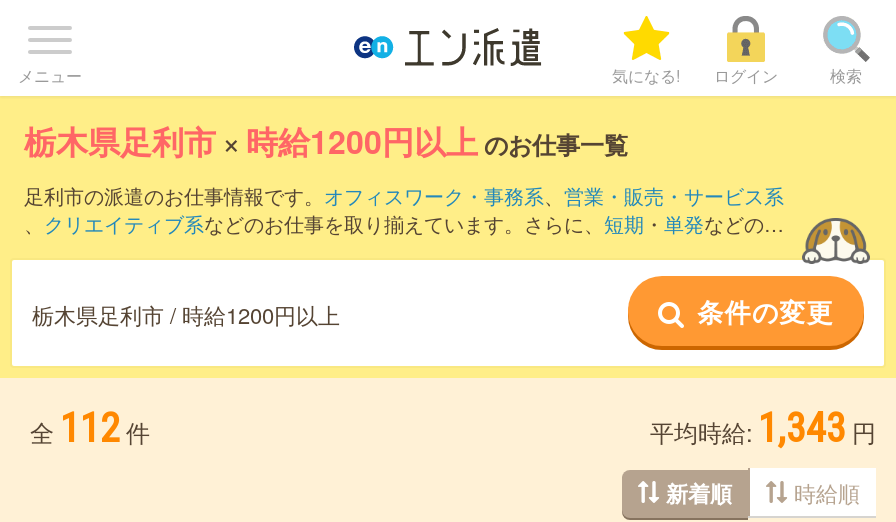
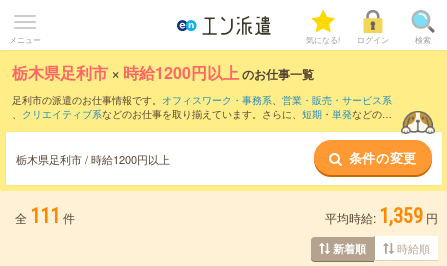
- 全 112 件
+ 全 111 件

- 平均時給: 1,343 円
+ 平均時給: 1,359 円
